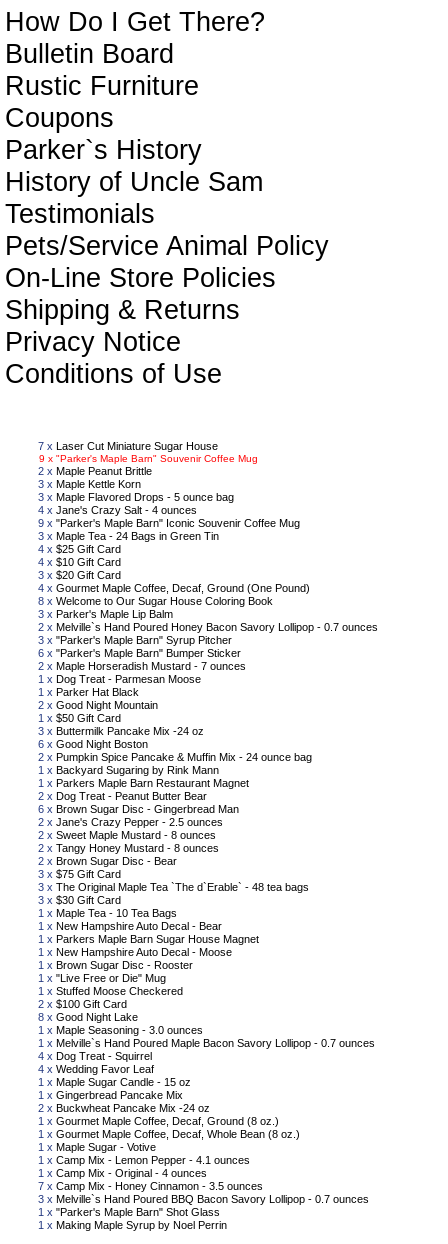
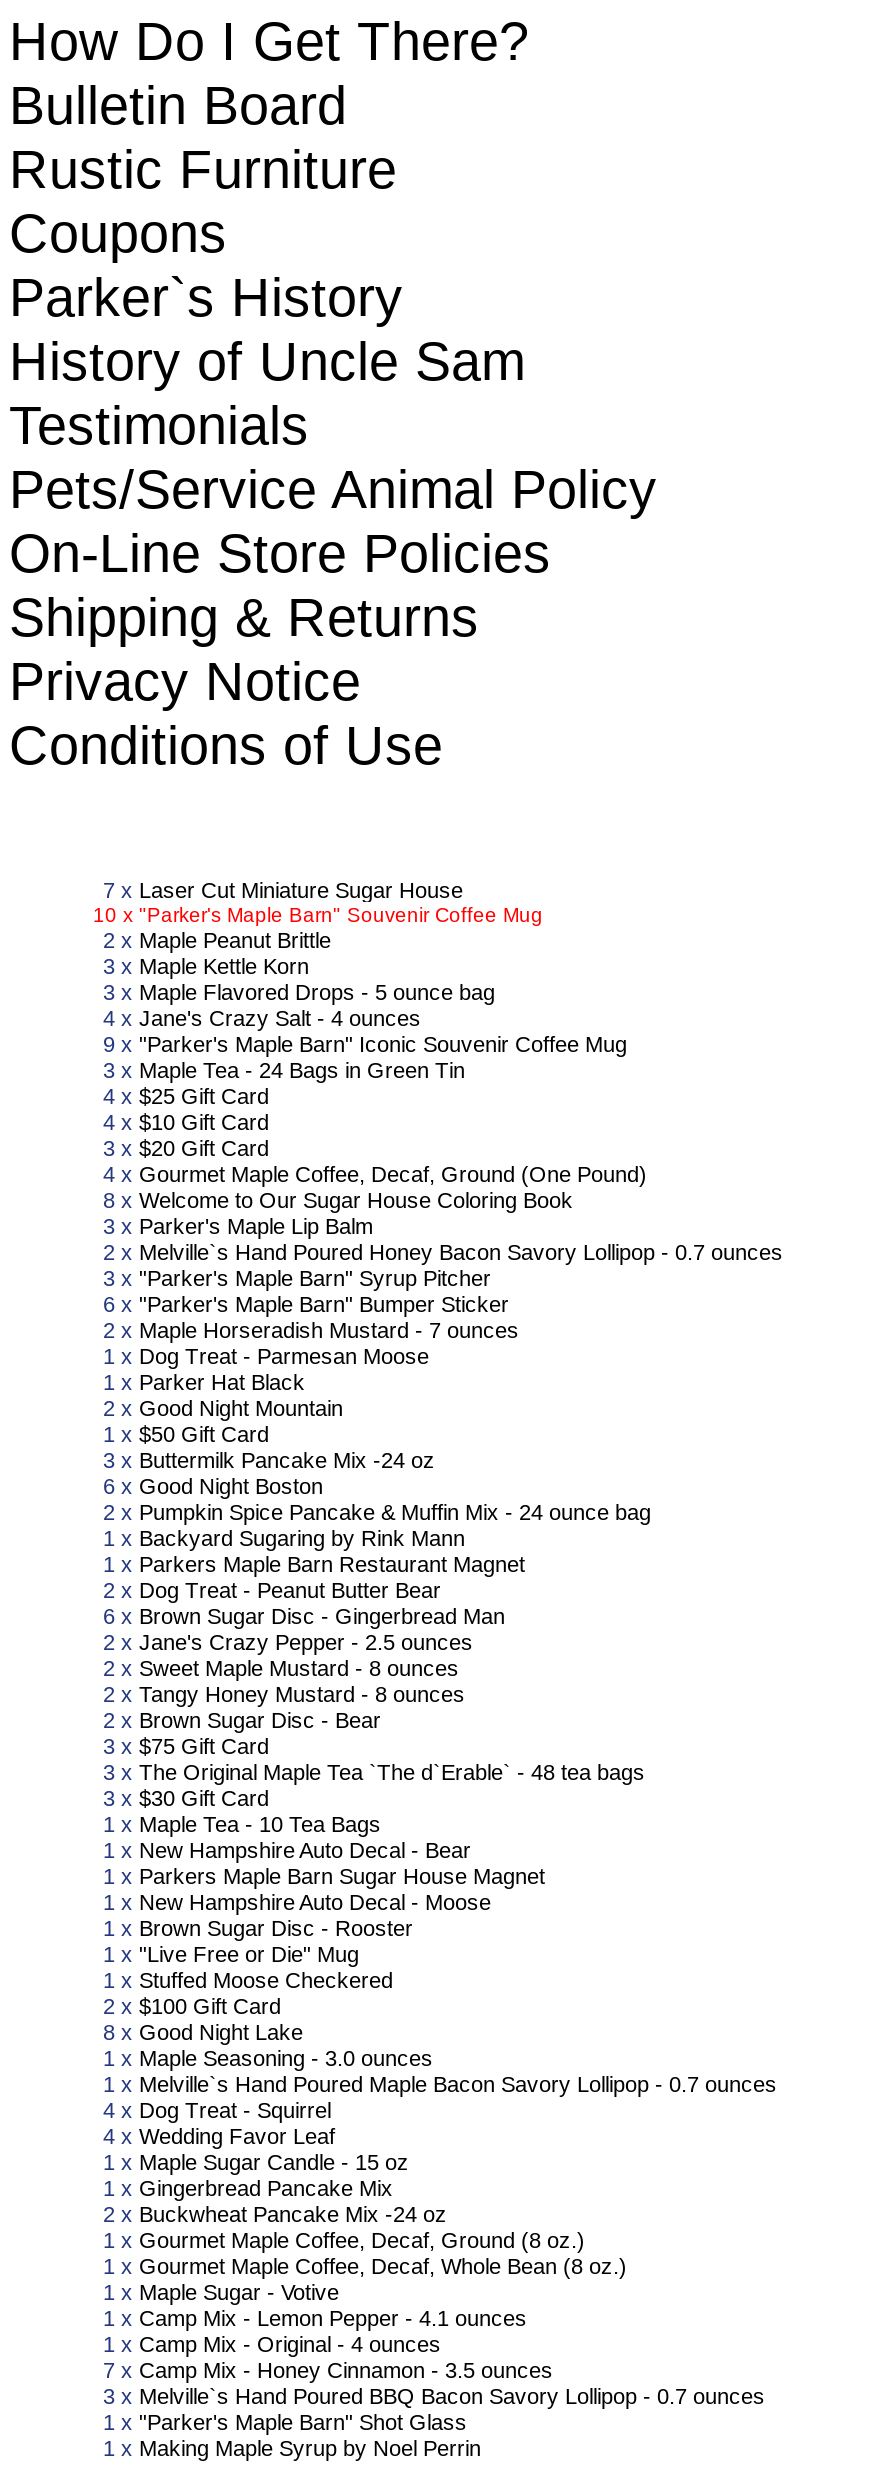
- 9 x "Parker's Maple Barn" Souvenir Coffee Mug
+ 10 x "Parker's Maple Barn" Souvenir Coffee Mug
